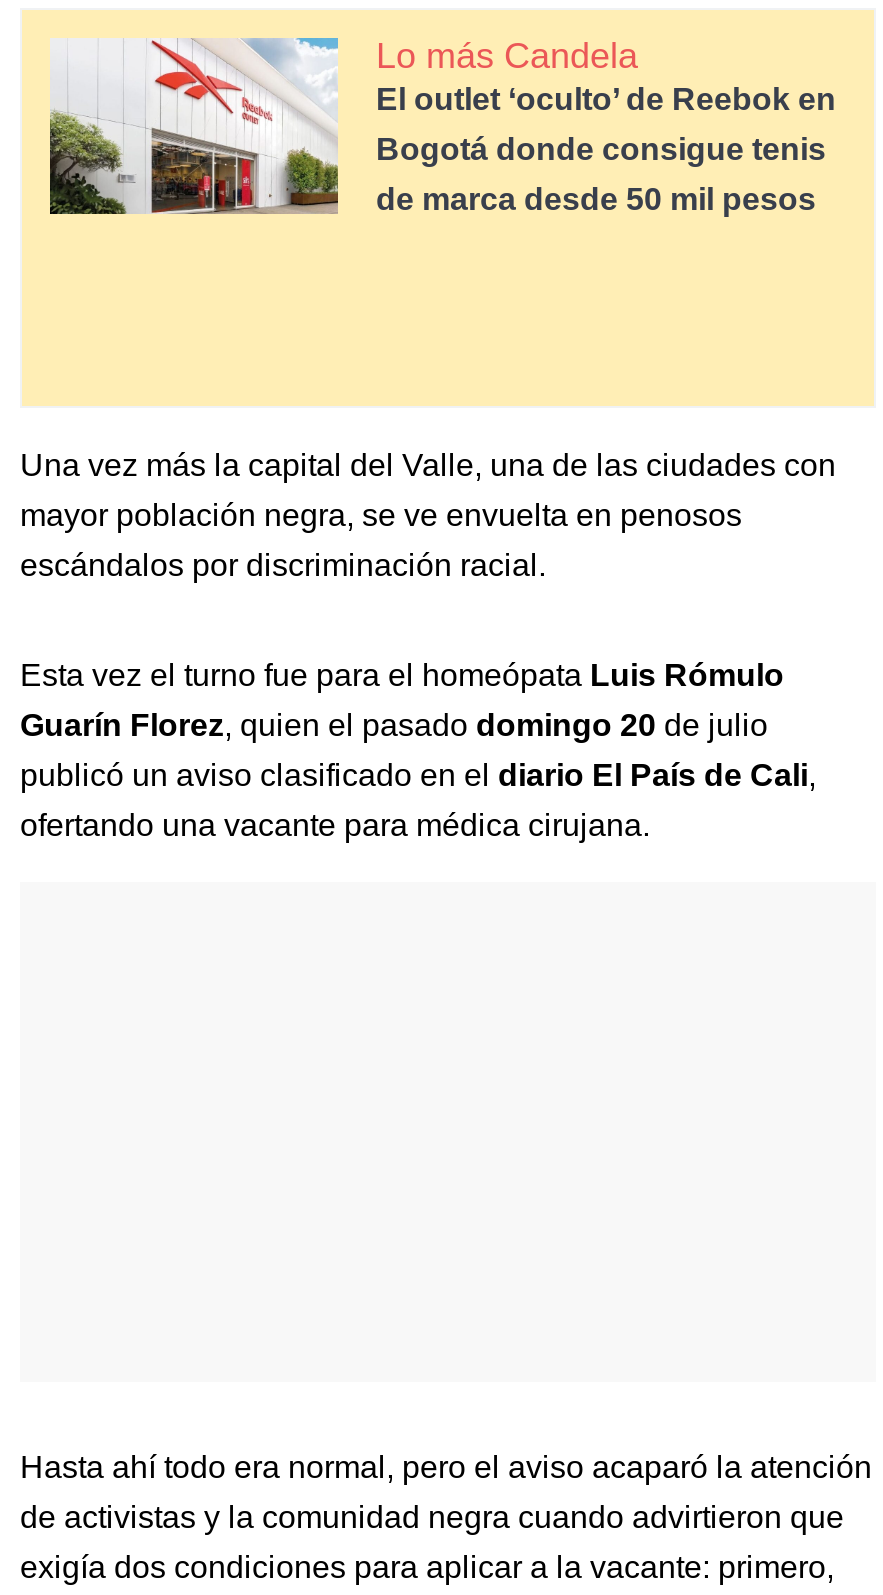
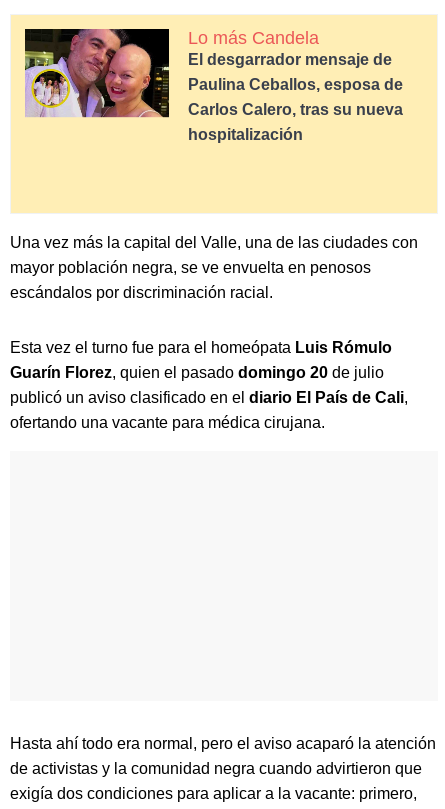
- [image]
- El outlet ‘oculto’ de Reebok en
- Bogotá donde consigue tenis
- de marca desde 50 mil pesos
+ [image]
+ El desgarrador mensaje de
+ Paulina Ceballos, esposa de
+ Carlos Calero, tras su nueva
+ hospitalización
